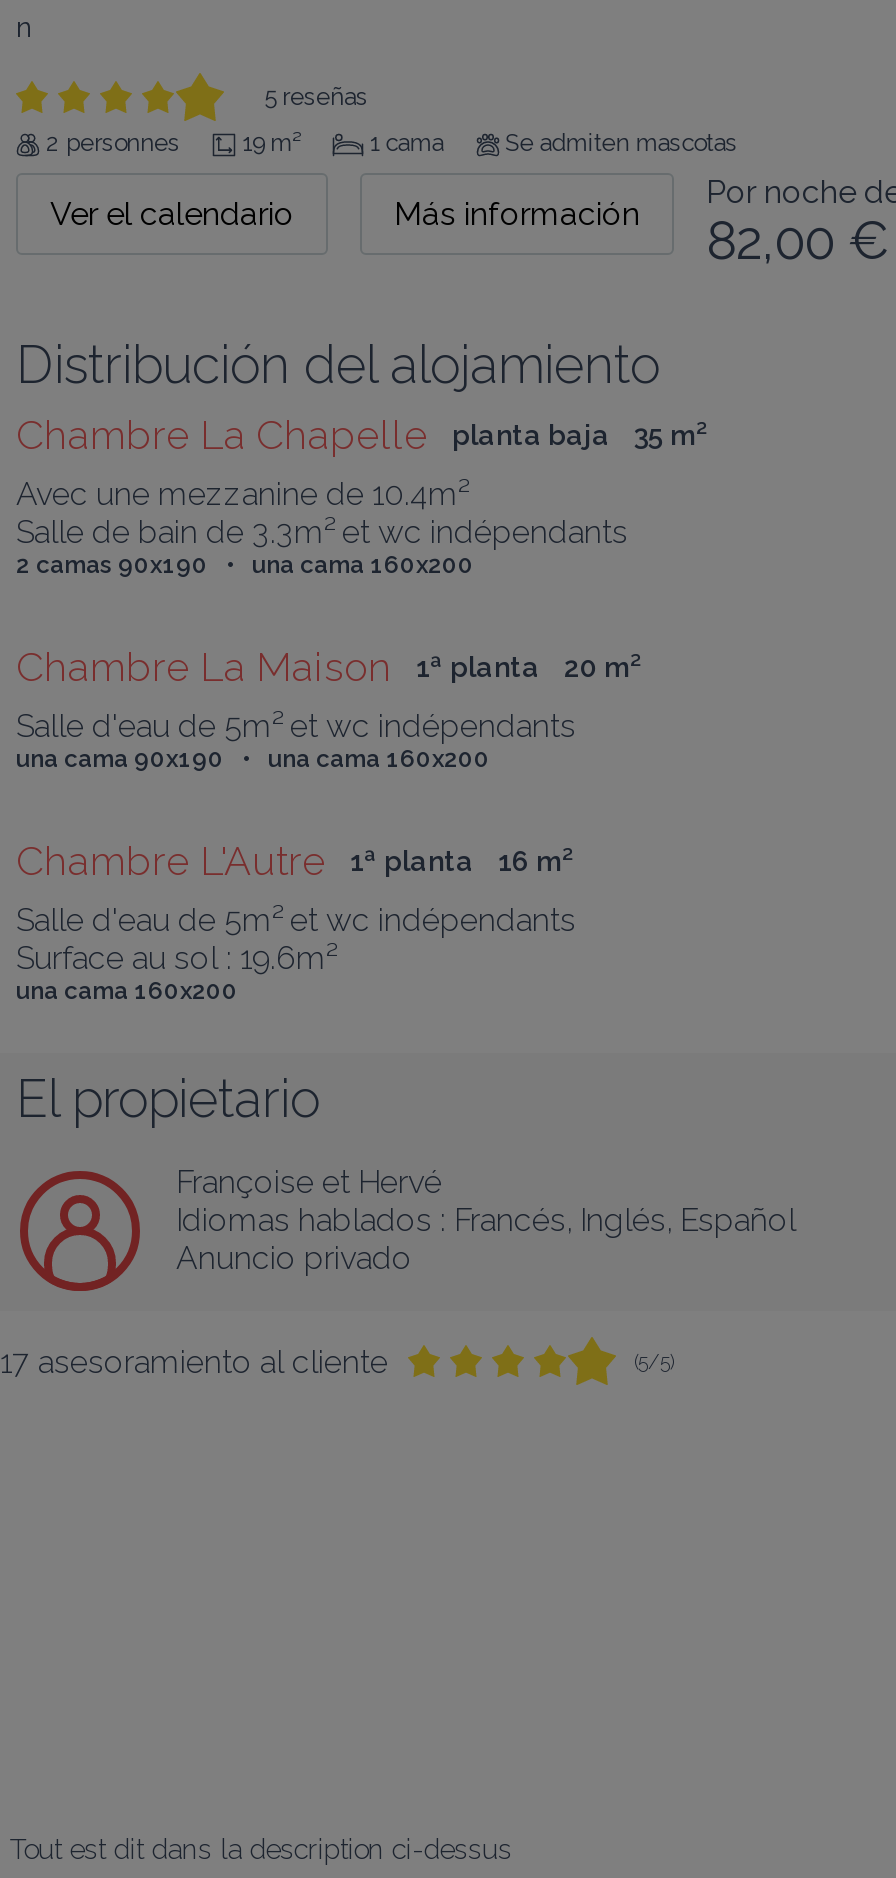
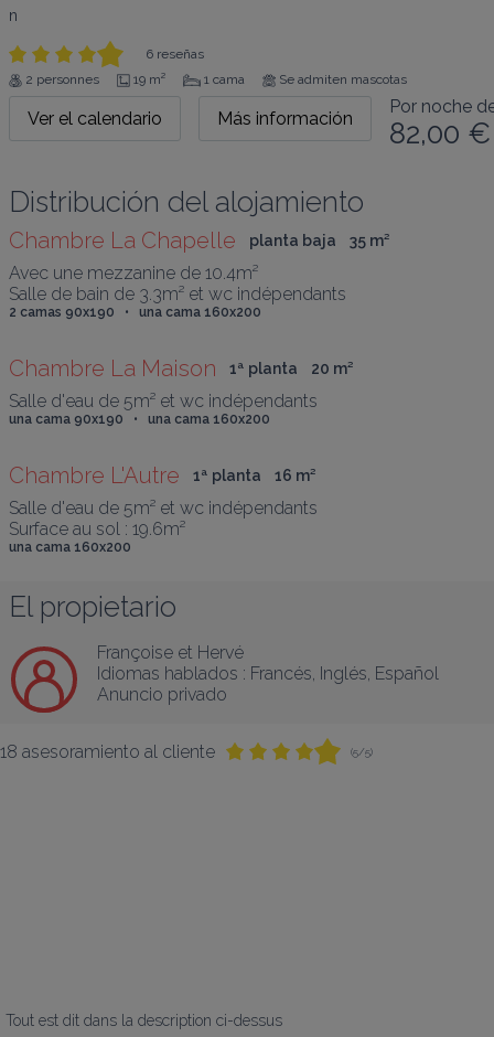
- 5 reseñas
+ 6 reseñas

- 17 asesoramiento al cliente
+ 18 asesoramiento al cliente
